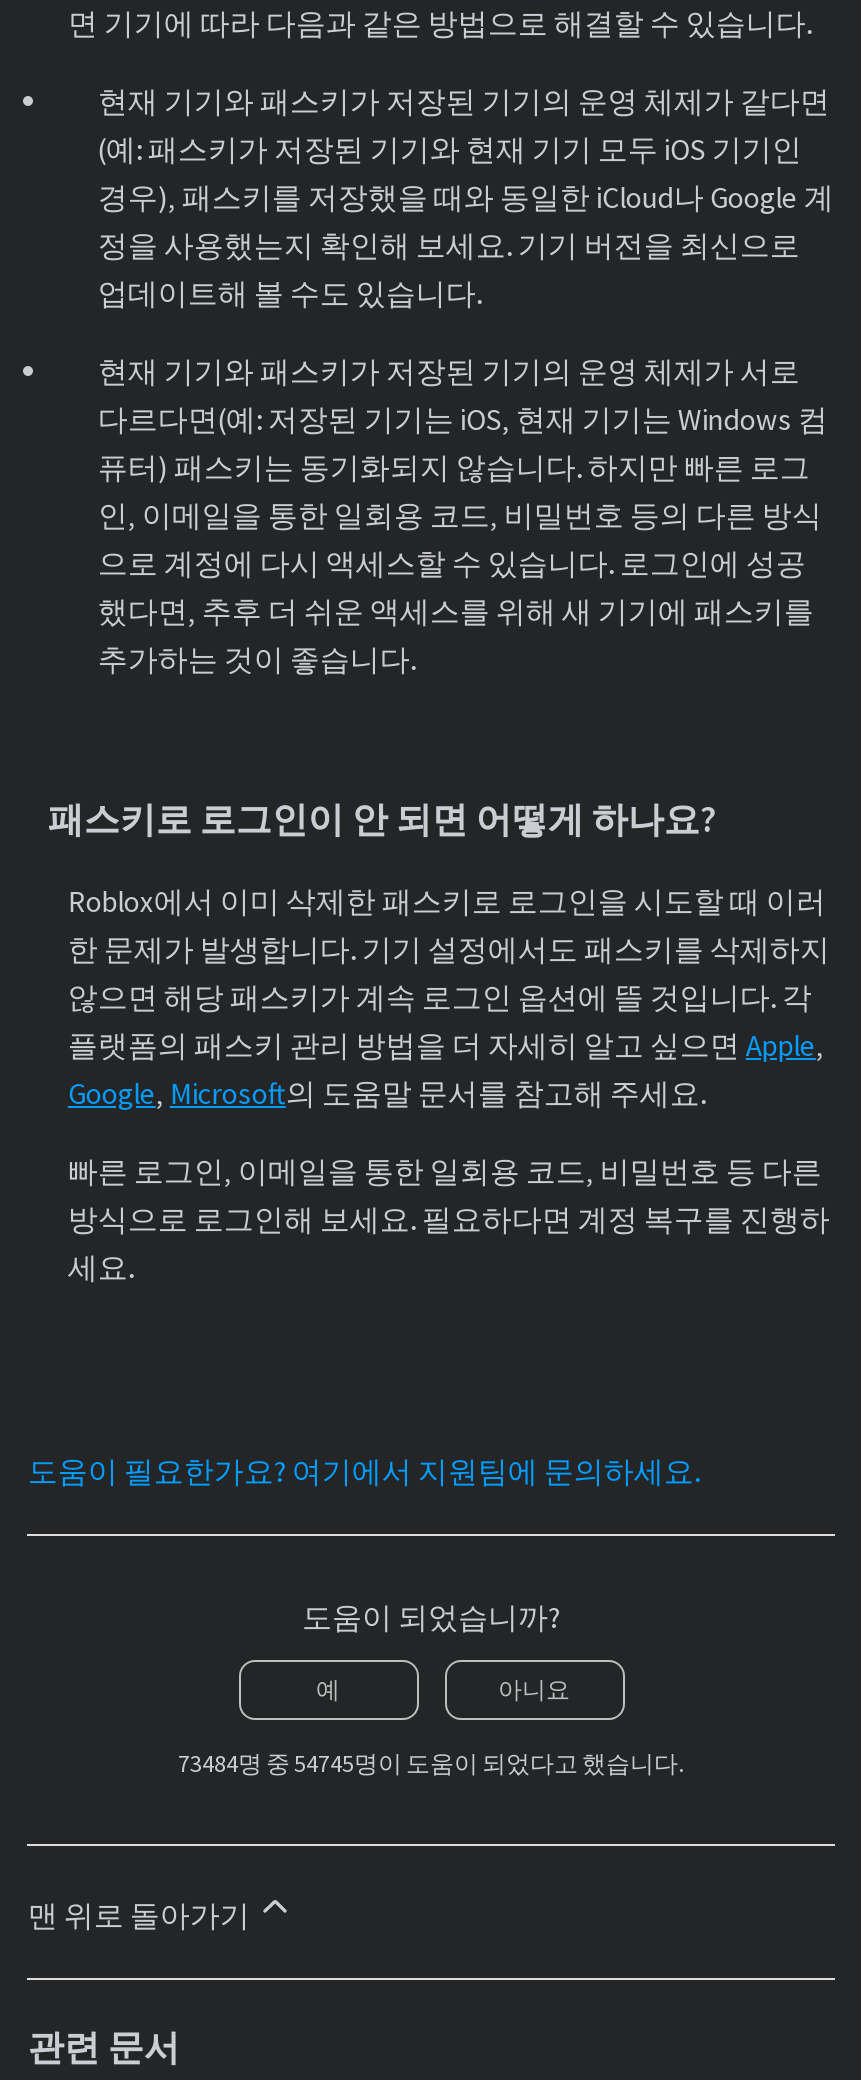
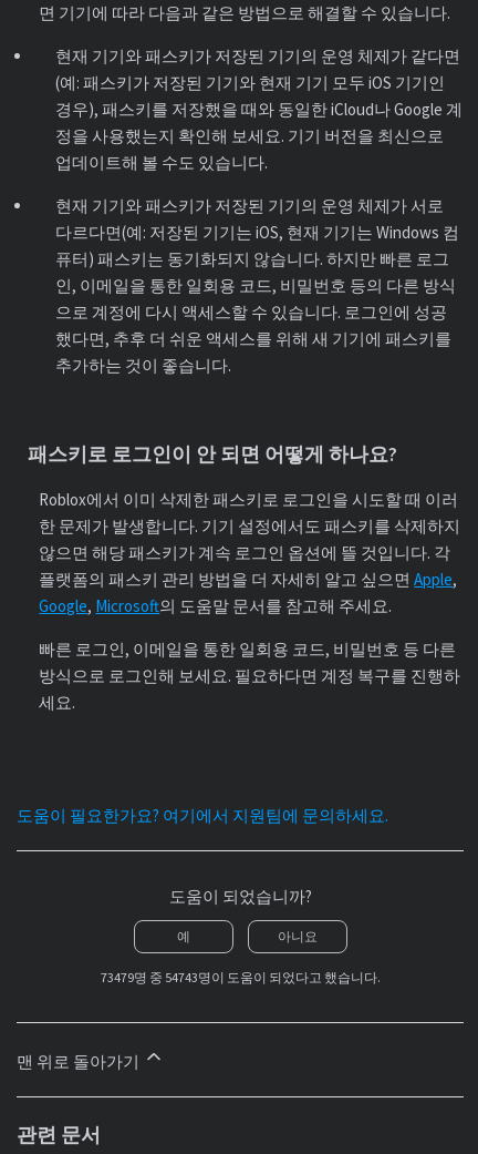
- 73484명 중 54745명이 도움이 되었다고 했습니다.
+ 73479명 중 54743명이 도움이 되었다고 했습니다.
